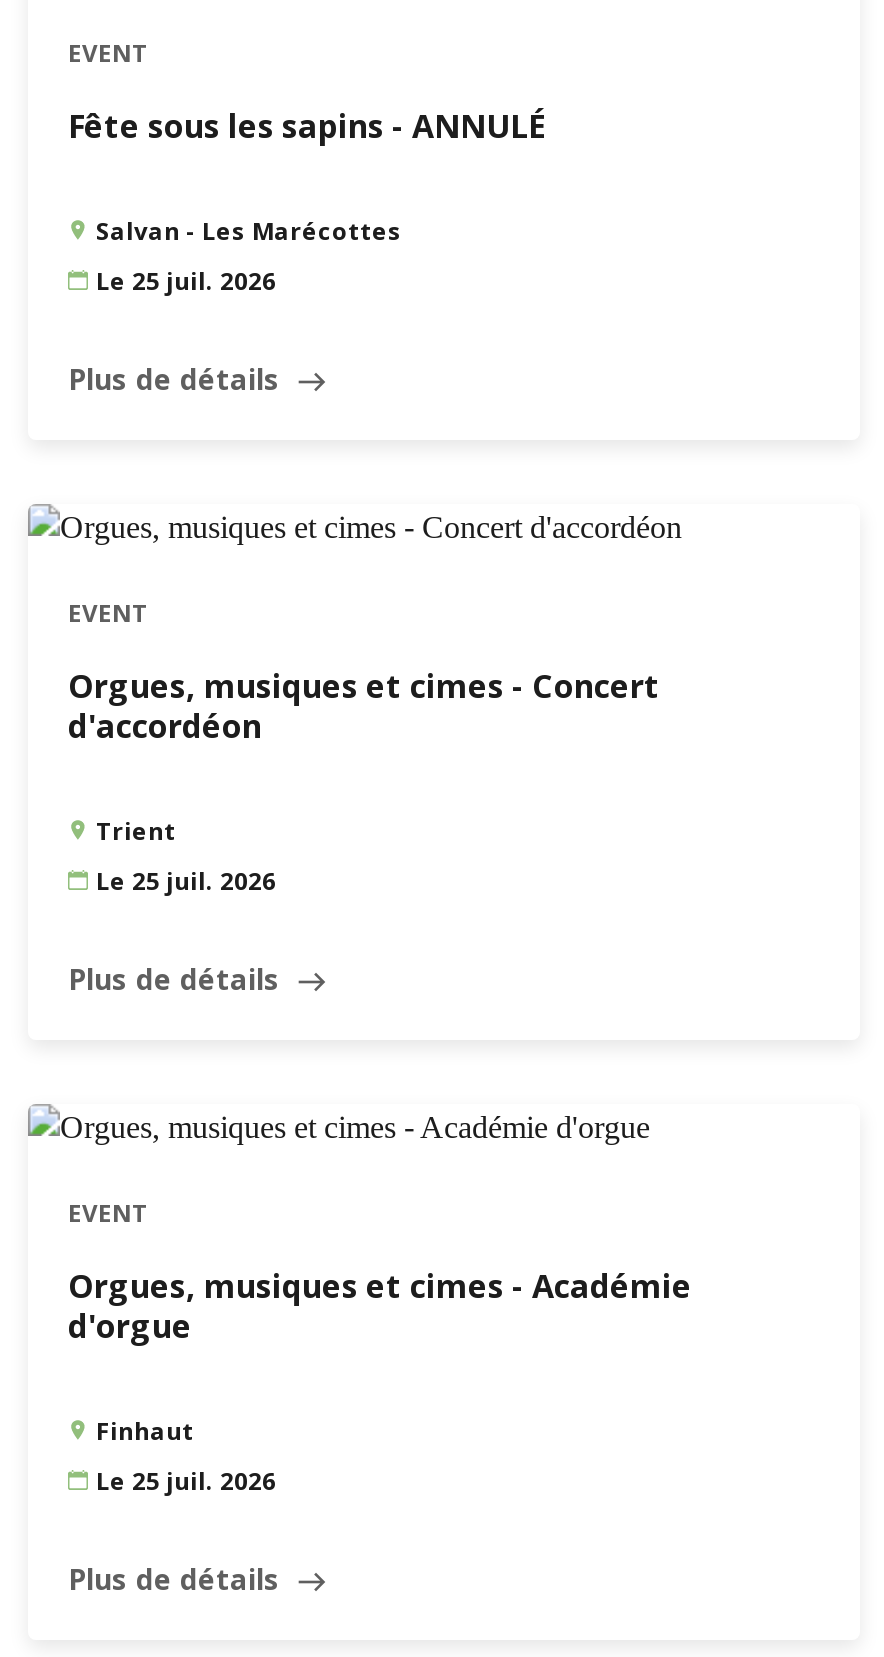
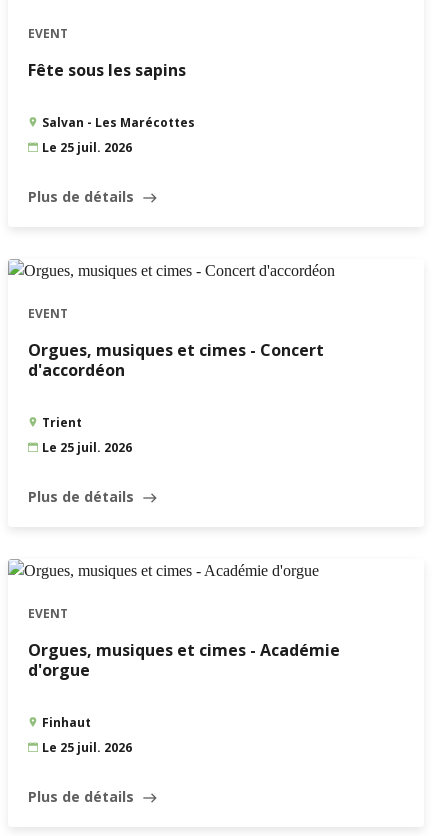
- Fête sous les sapins - ANNULÉ
+ Fête sous les sapins
